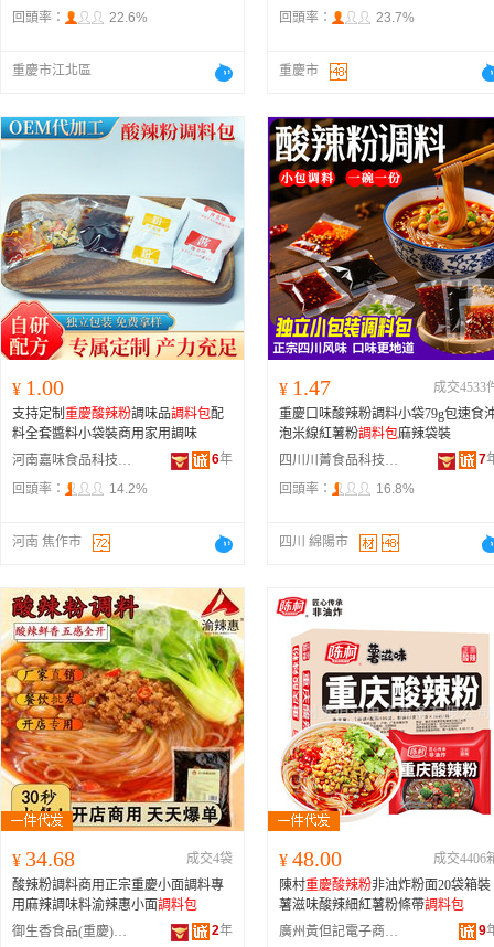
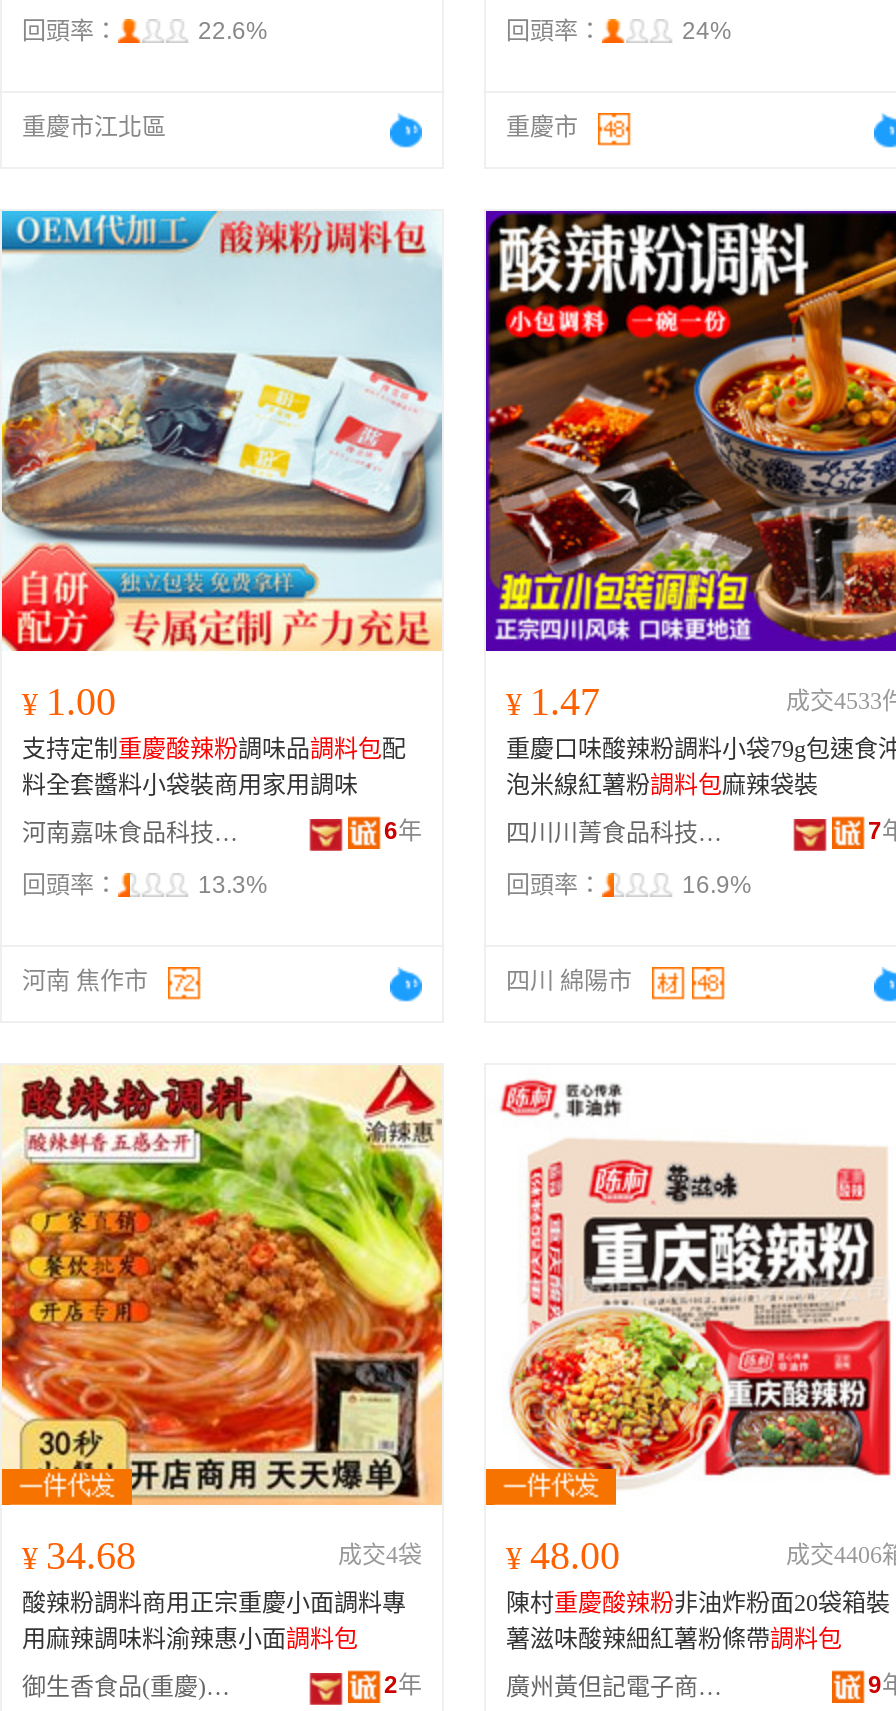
- 23.7%
+ 24%

- 14.2%
+ 13.3%

- 16.8%
+ 16.9%
